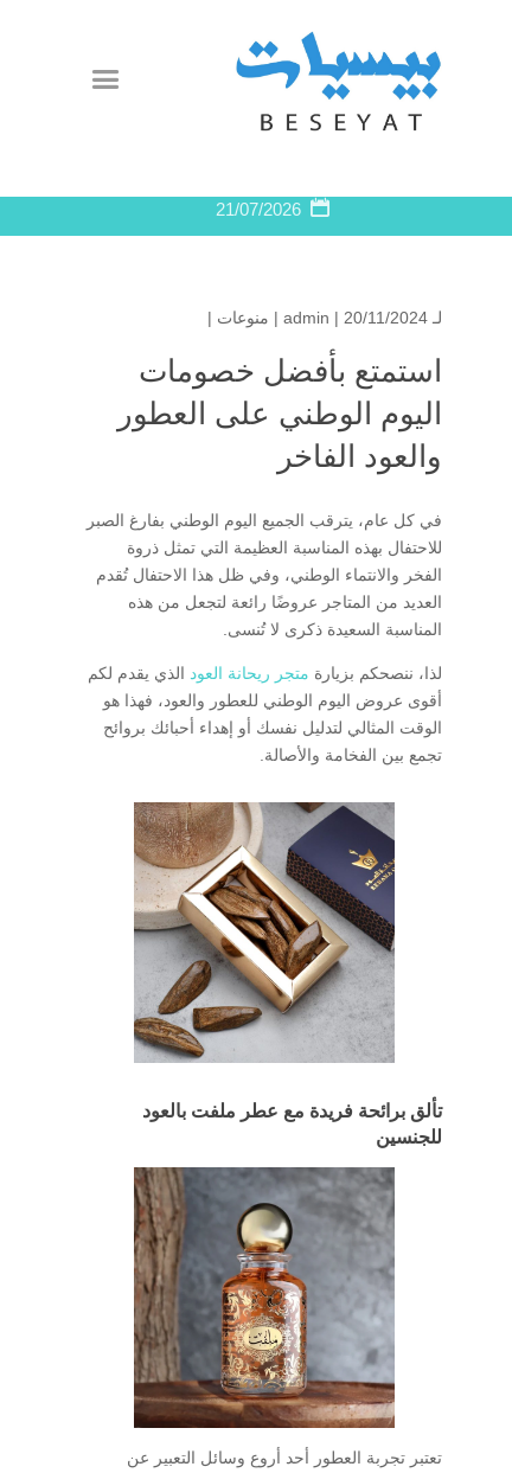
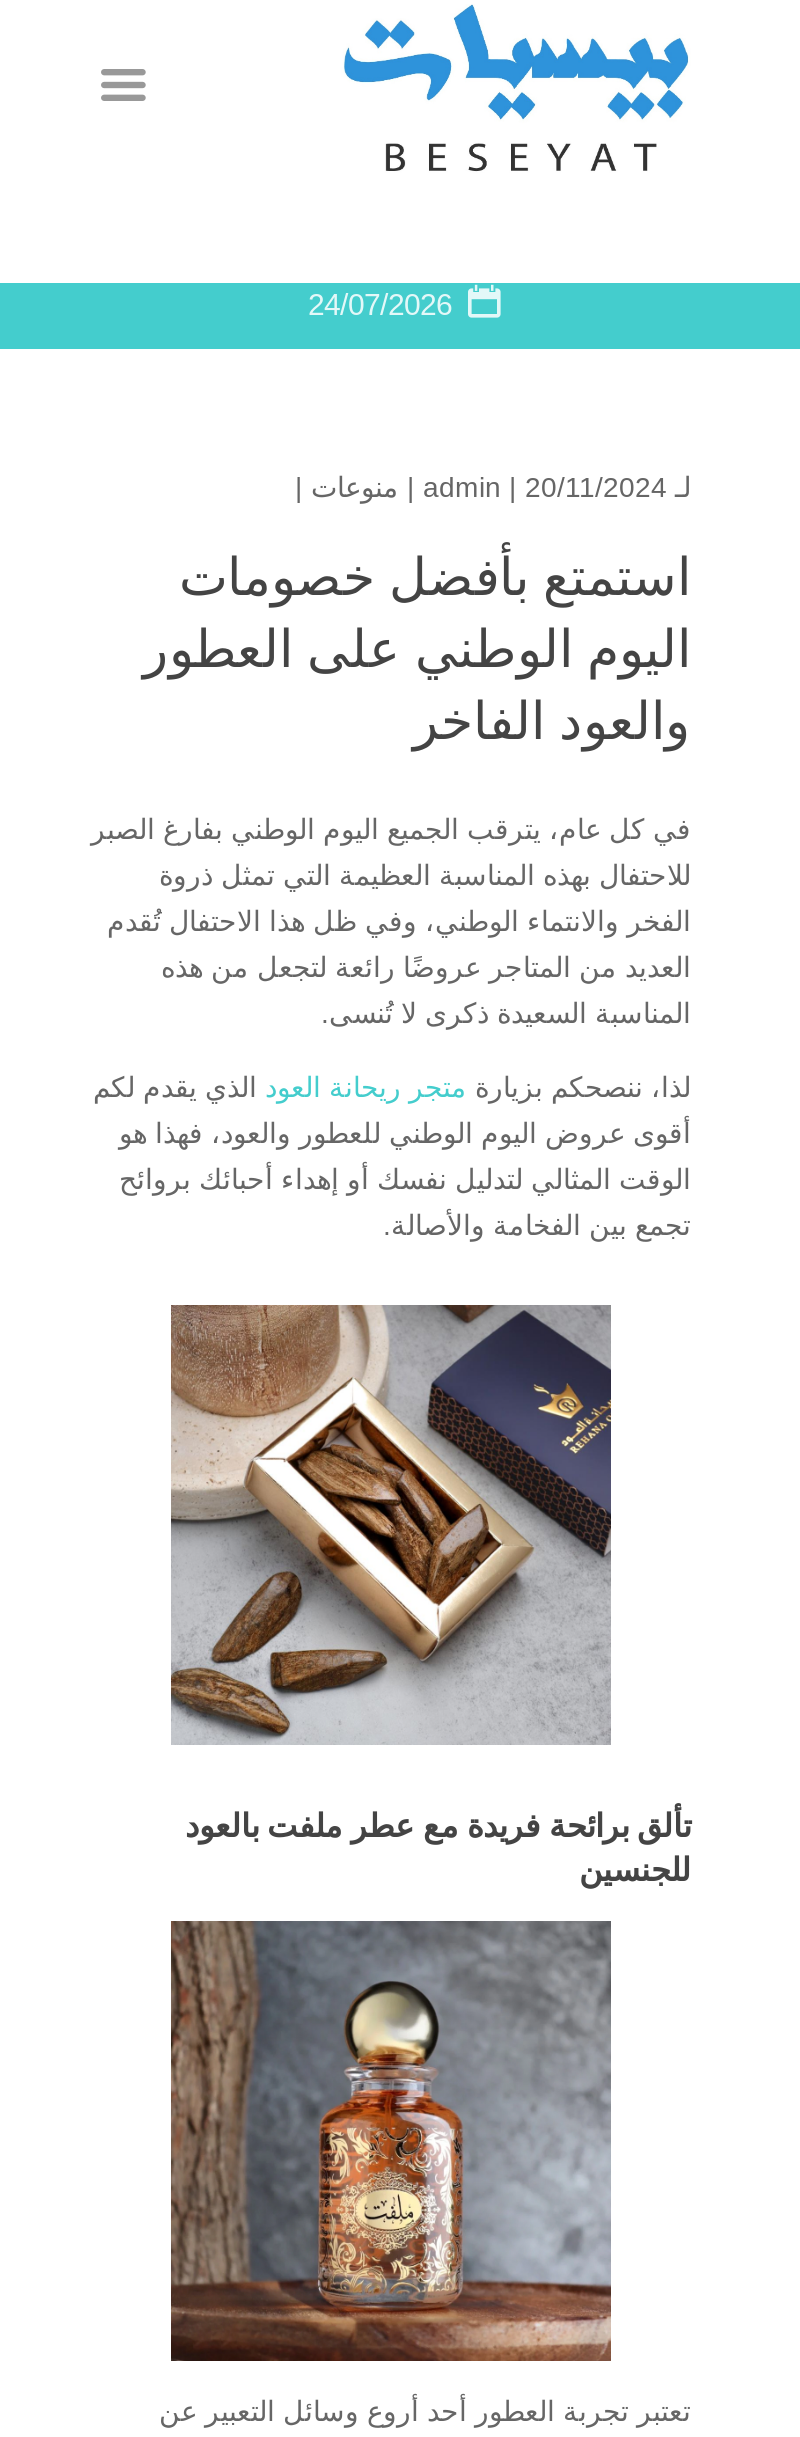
- 21/07/2026
+ 24/07/2026
